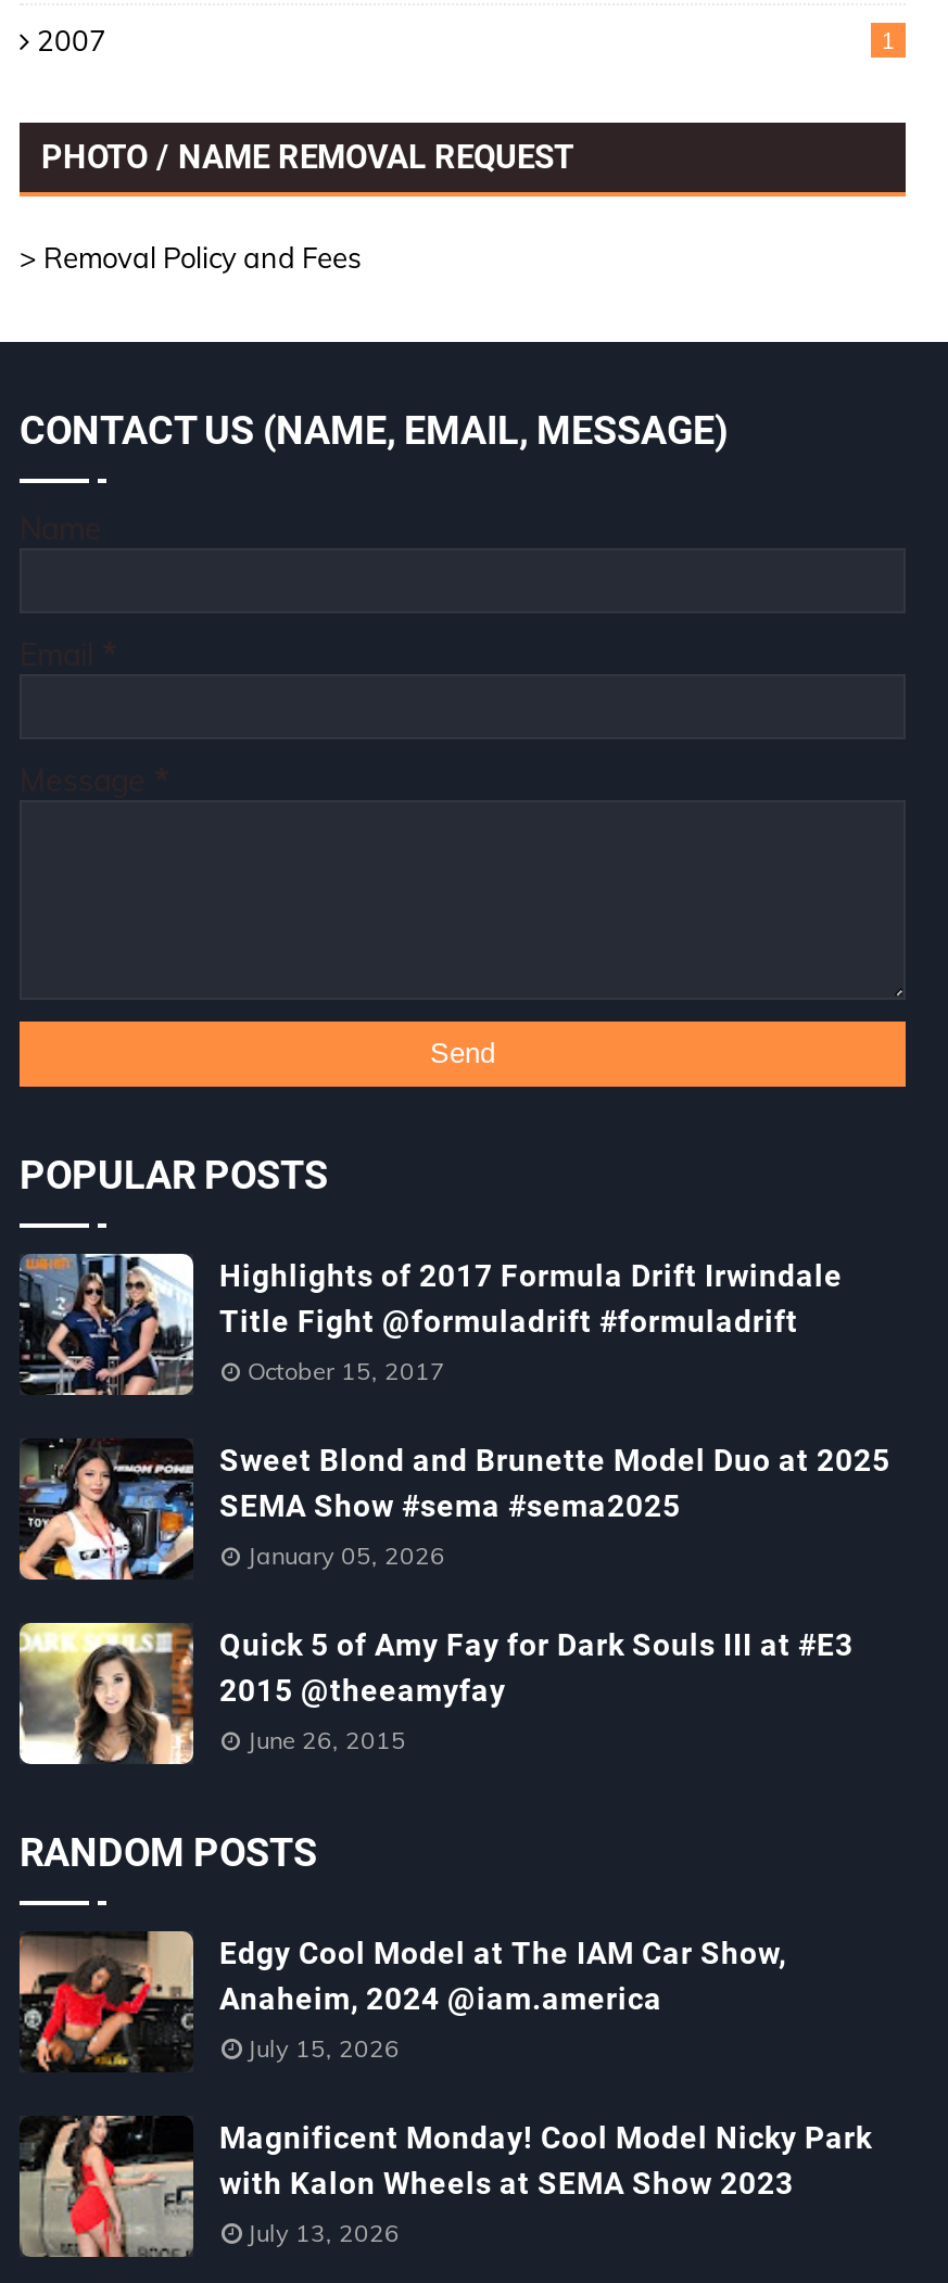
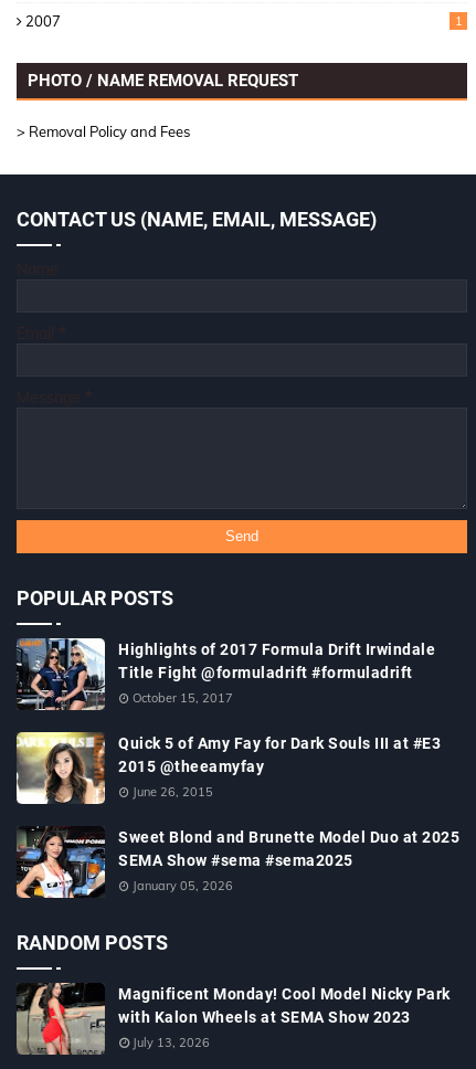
moved down: [image] | Sweet Blond and Brunette Model Duo at 2025 | SEMA Show #sema #sema2025 | January 05, 2026

- [image]
- Edgy Cool Model at The IAM Car Show,
- Anaheim, 2024 @iam.america
- July 15, 2026
